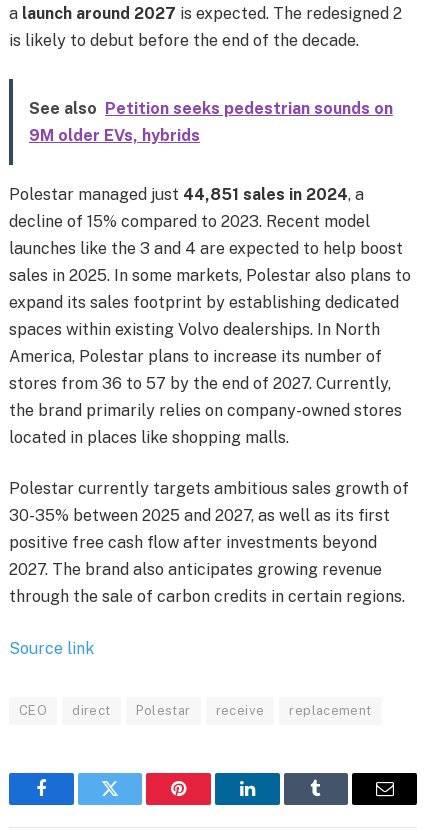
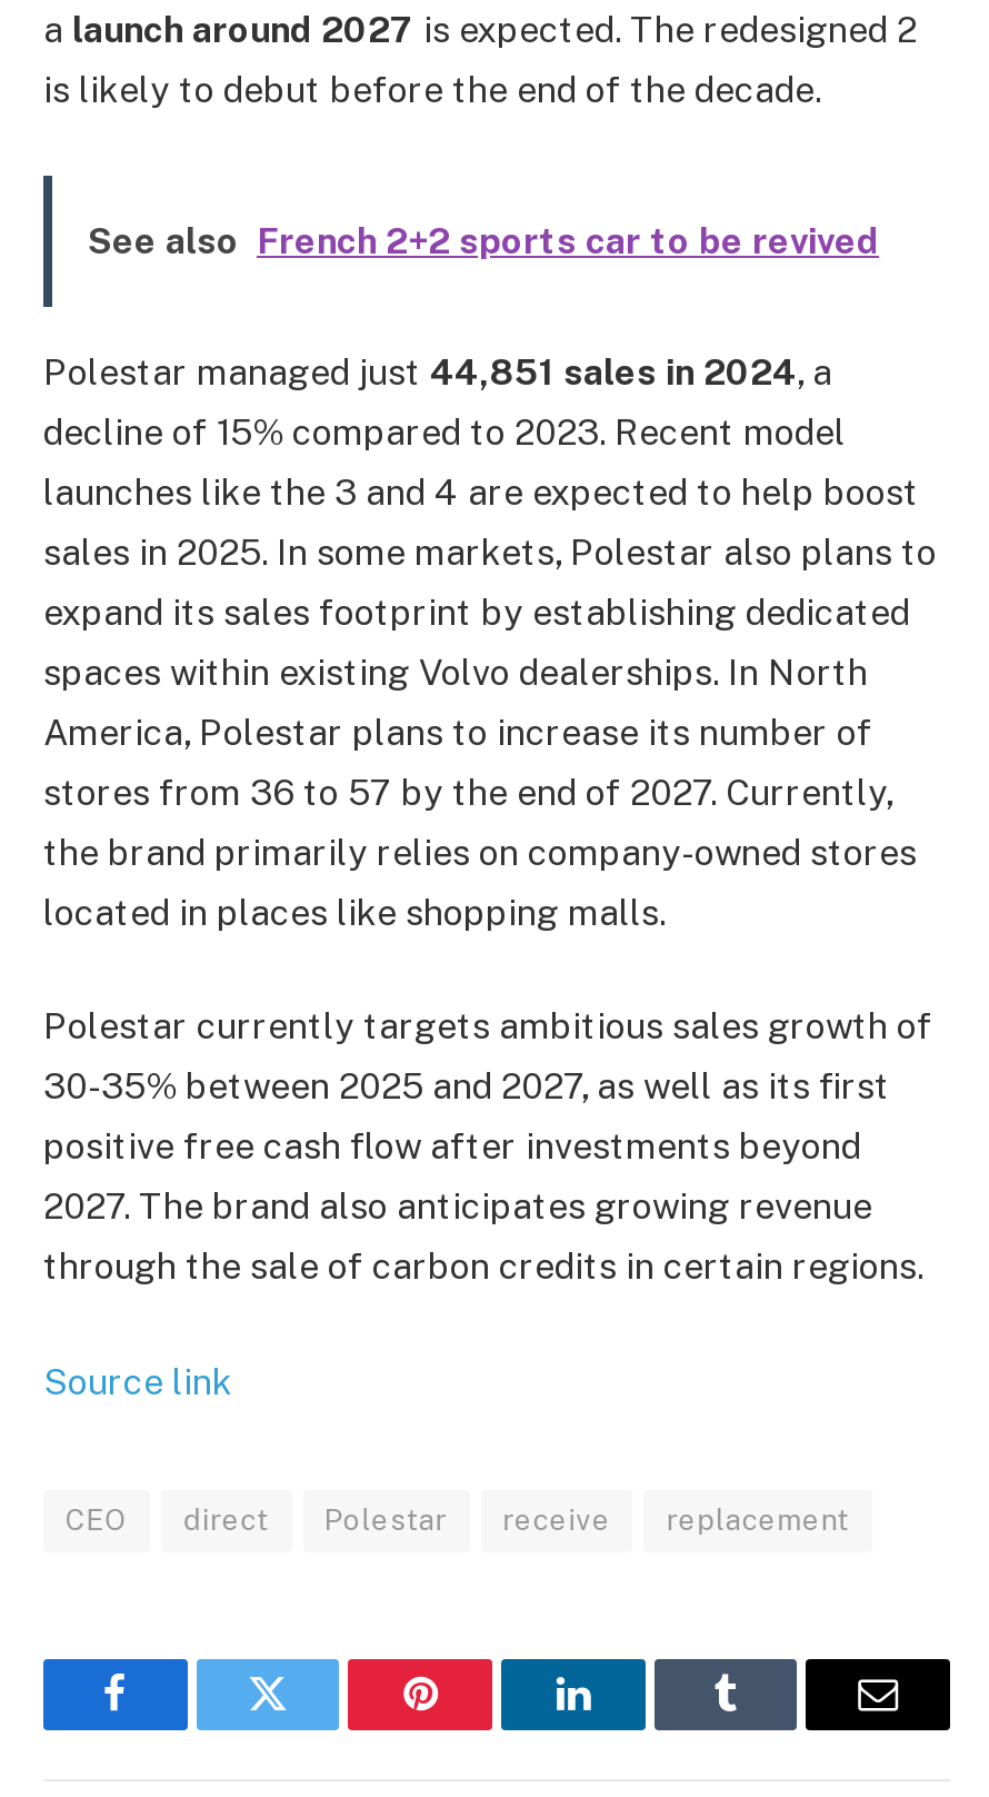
- See also Petition seeks pedestrian sounds on
- 9M older EVs, hybrids
+ See also French 2+2 sports car to be revived
